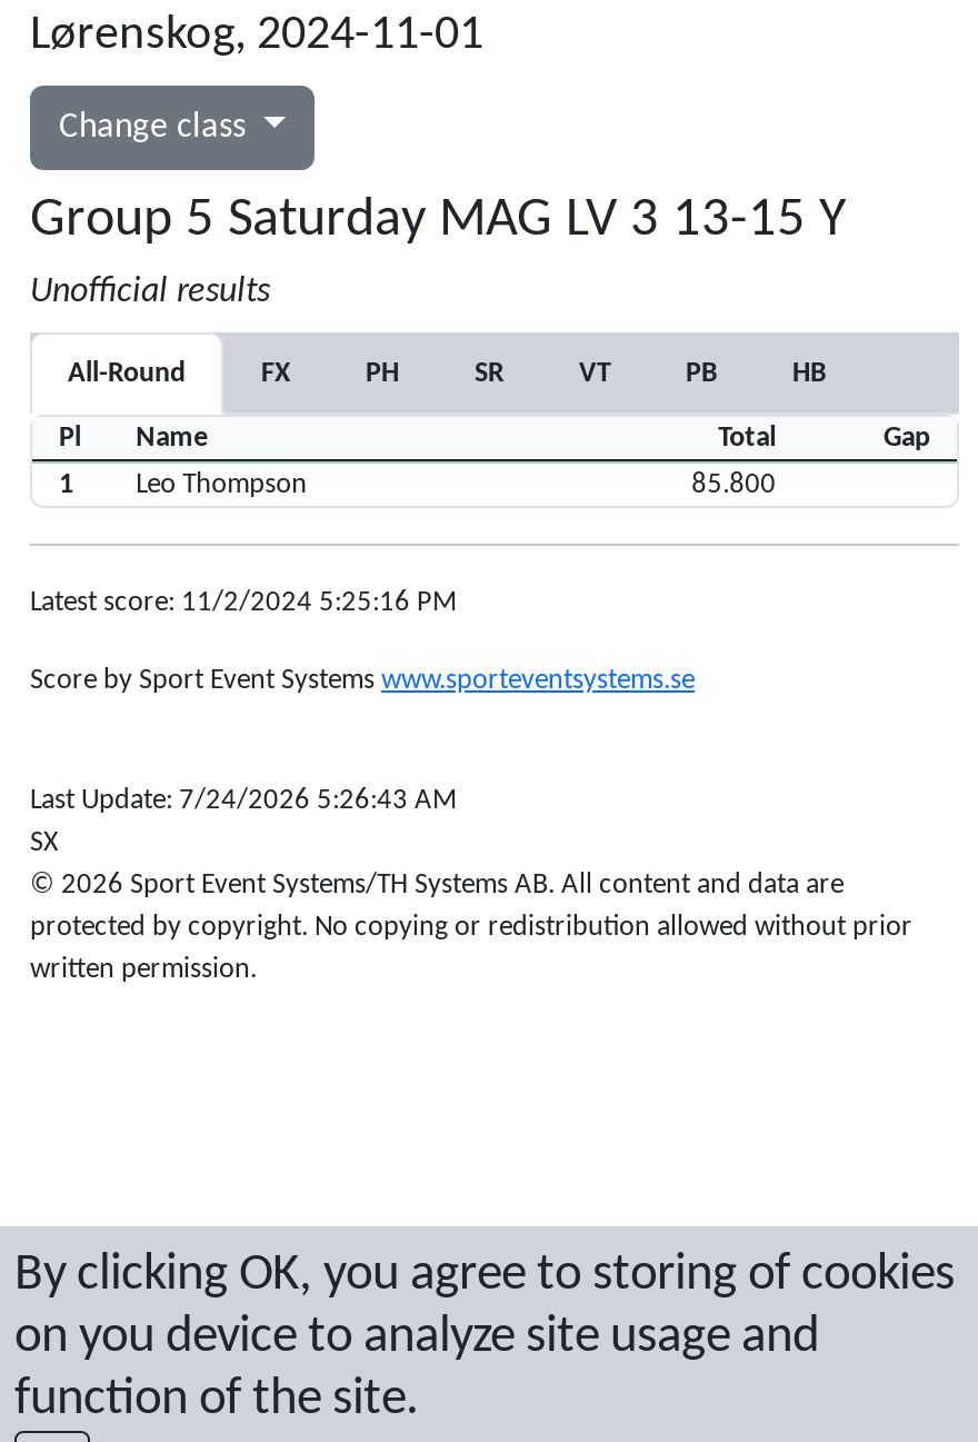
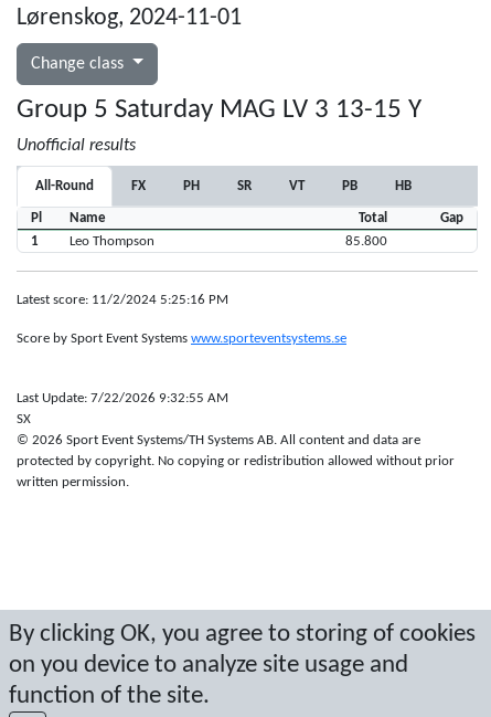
- Last Update: 7/24/2026 5:26:43 AM
+ Last Update: 7/22/2026 9:32:55 AM
